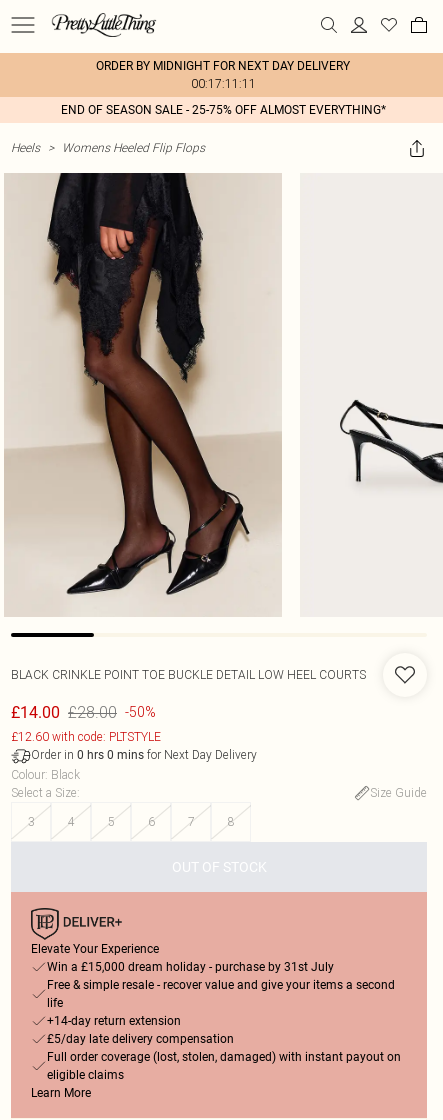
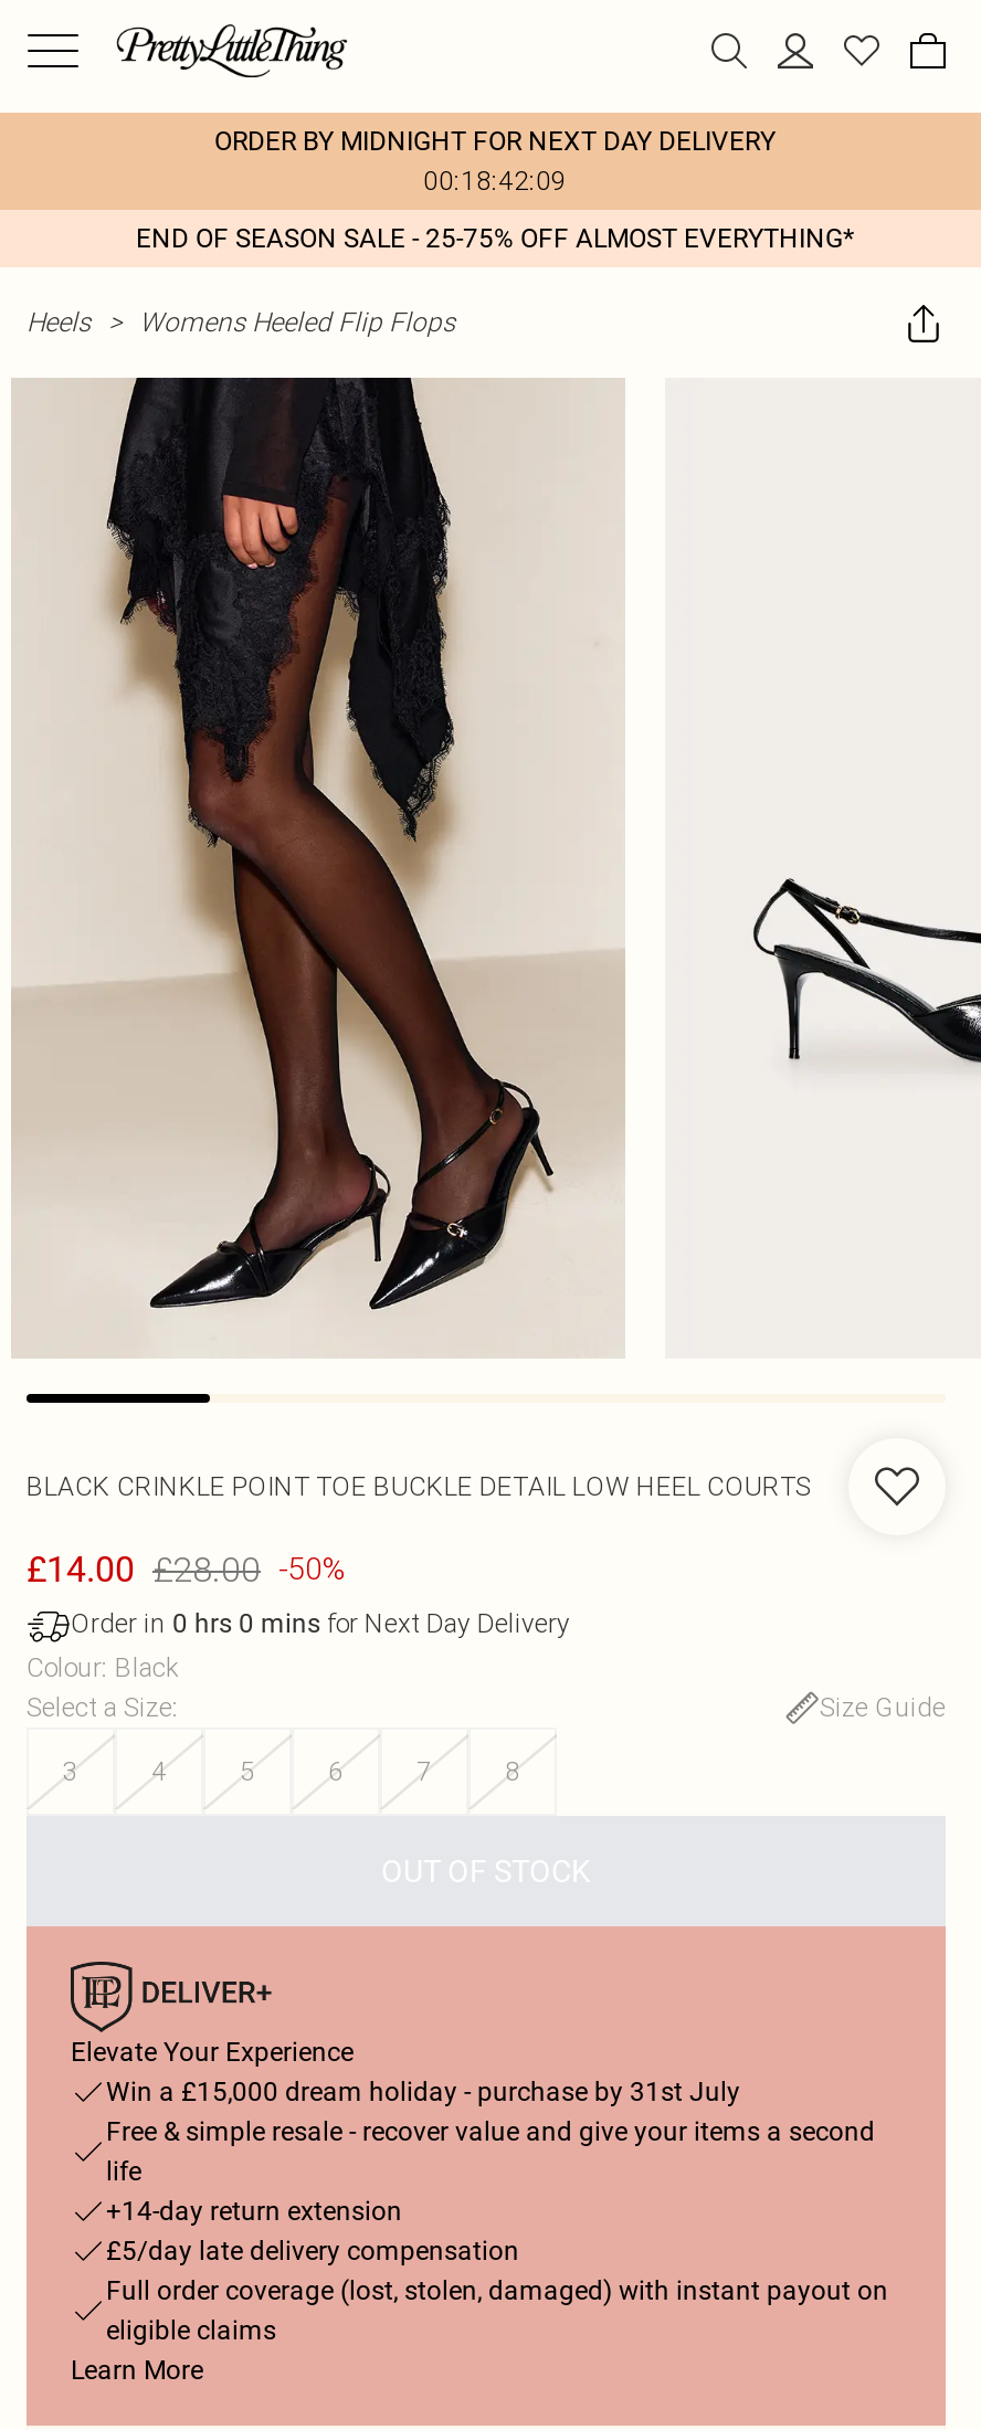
- 00:17:11:11
+ 00:18:42:09

- £12.60 with code: PLTSTYLE
